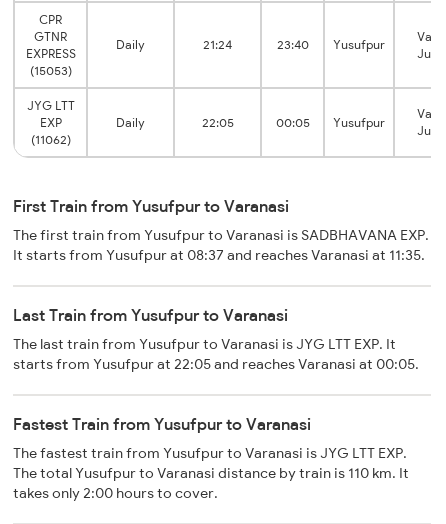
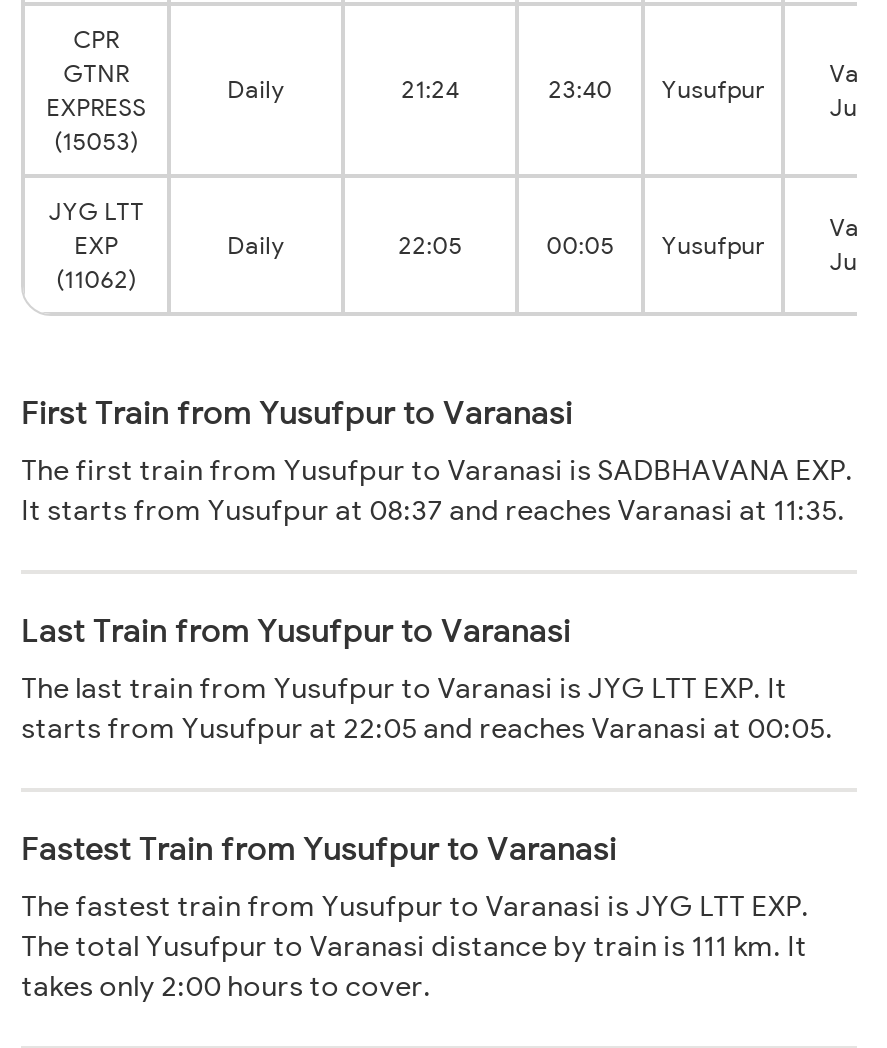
- The total Yusufpur to Varanasi distance by train is 110 km. It
+ The total Yusufpur to Varanasi distance by train is 111 km. It
